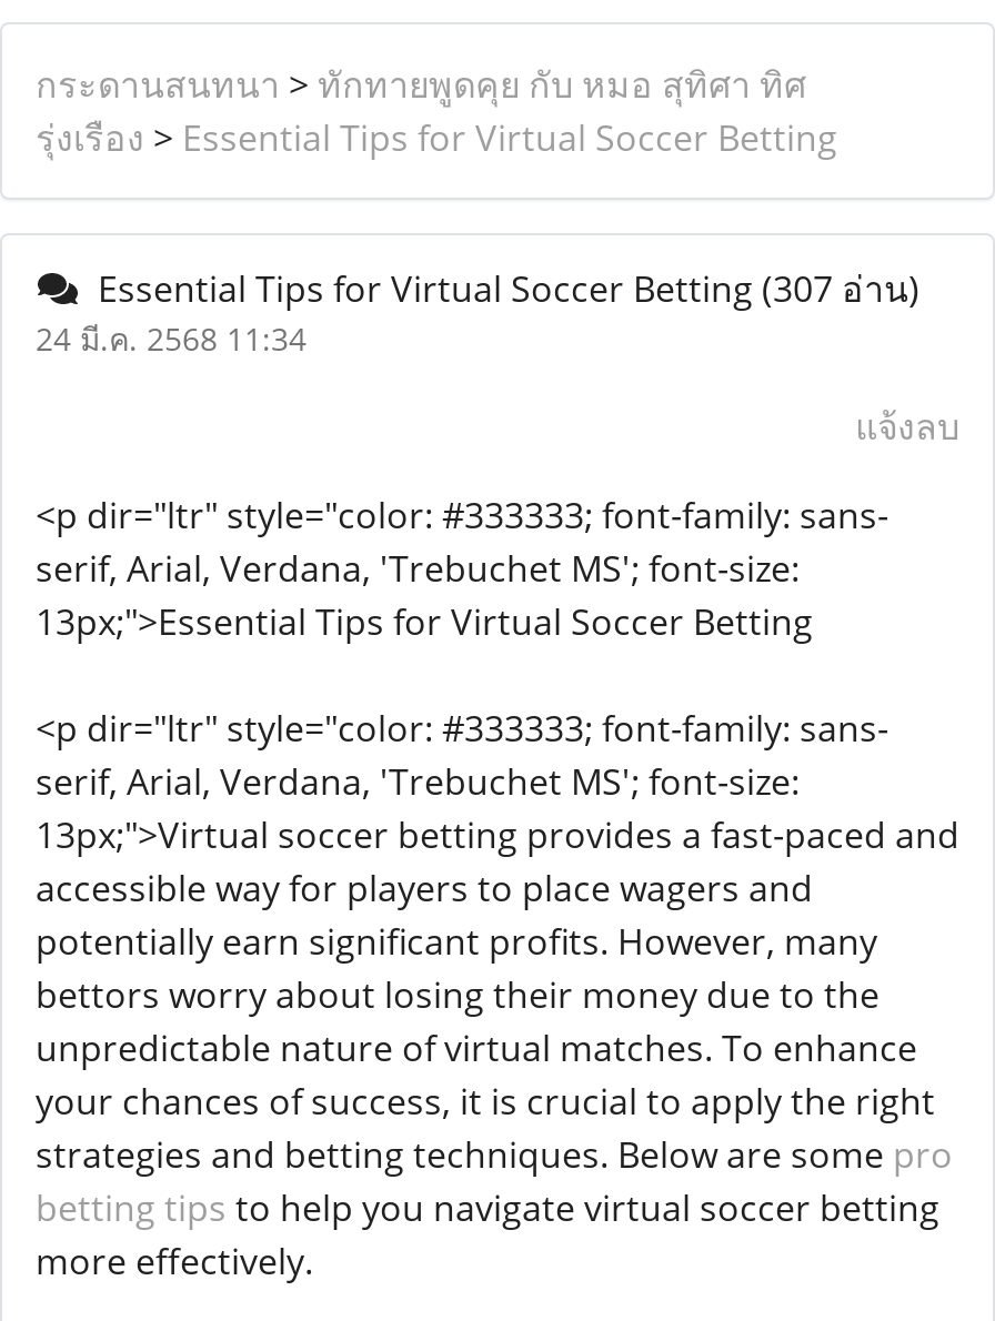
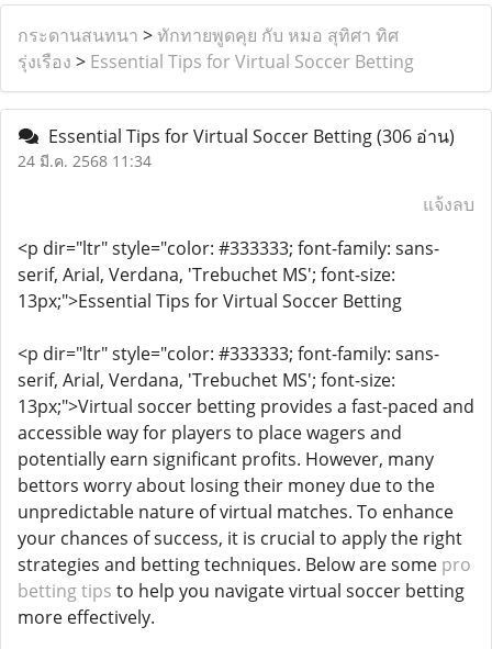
- Essential Tips for Virtual Soccer Betting (307 อ่าน)
+ Essential Tips for Virtual Soccer Betting (306 อ่าน)
